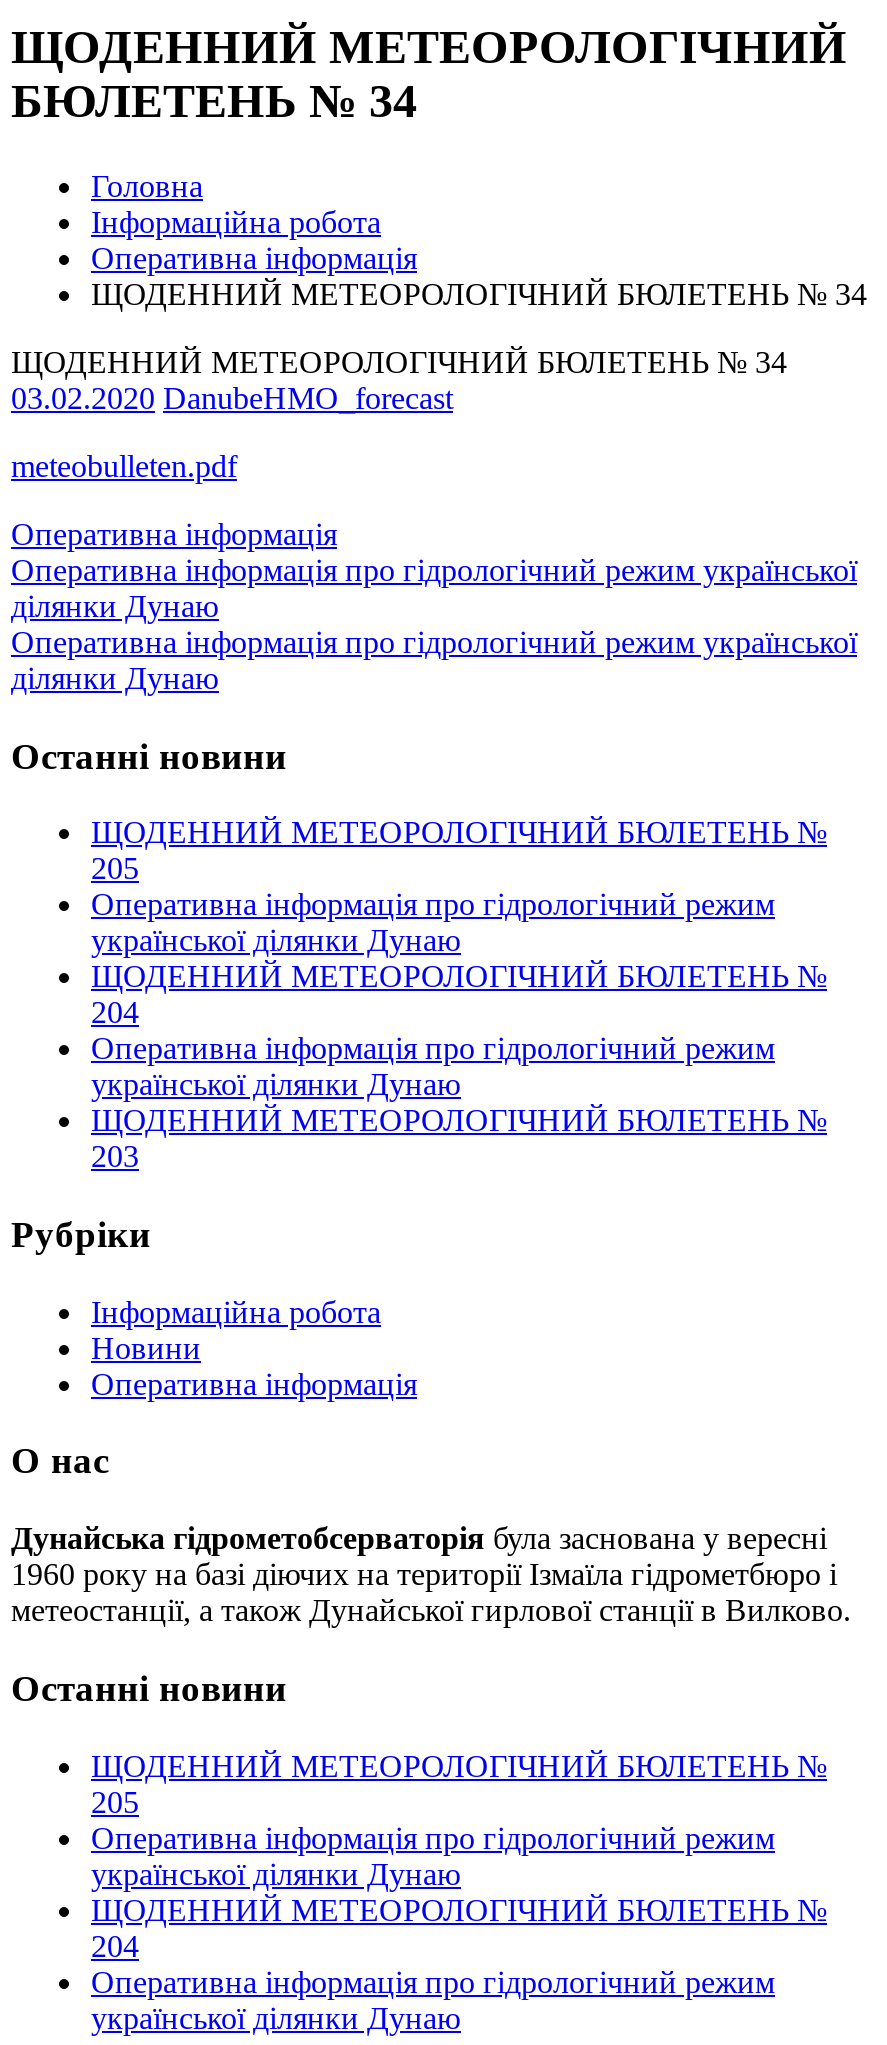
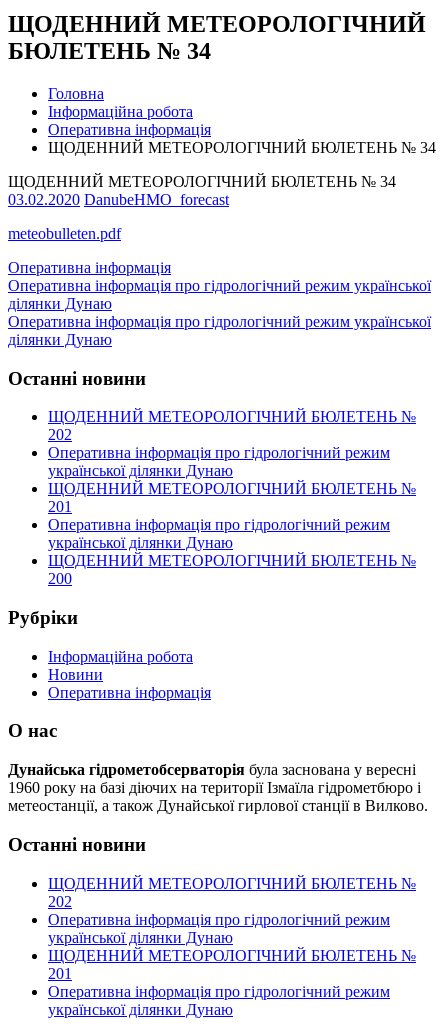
- 205
+ 202

- 204
+ 201

- 203
+ 200

- 205
+ 202

- 204
+ 201
